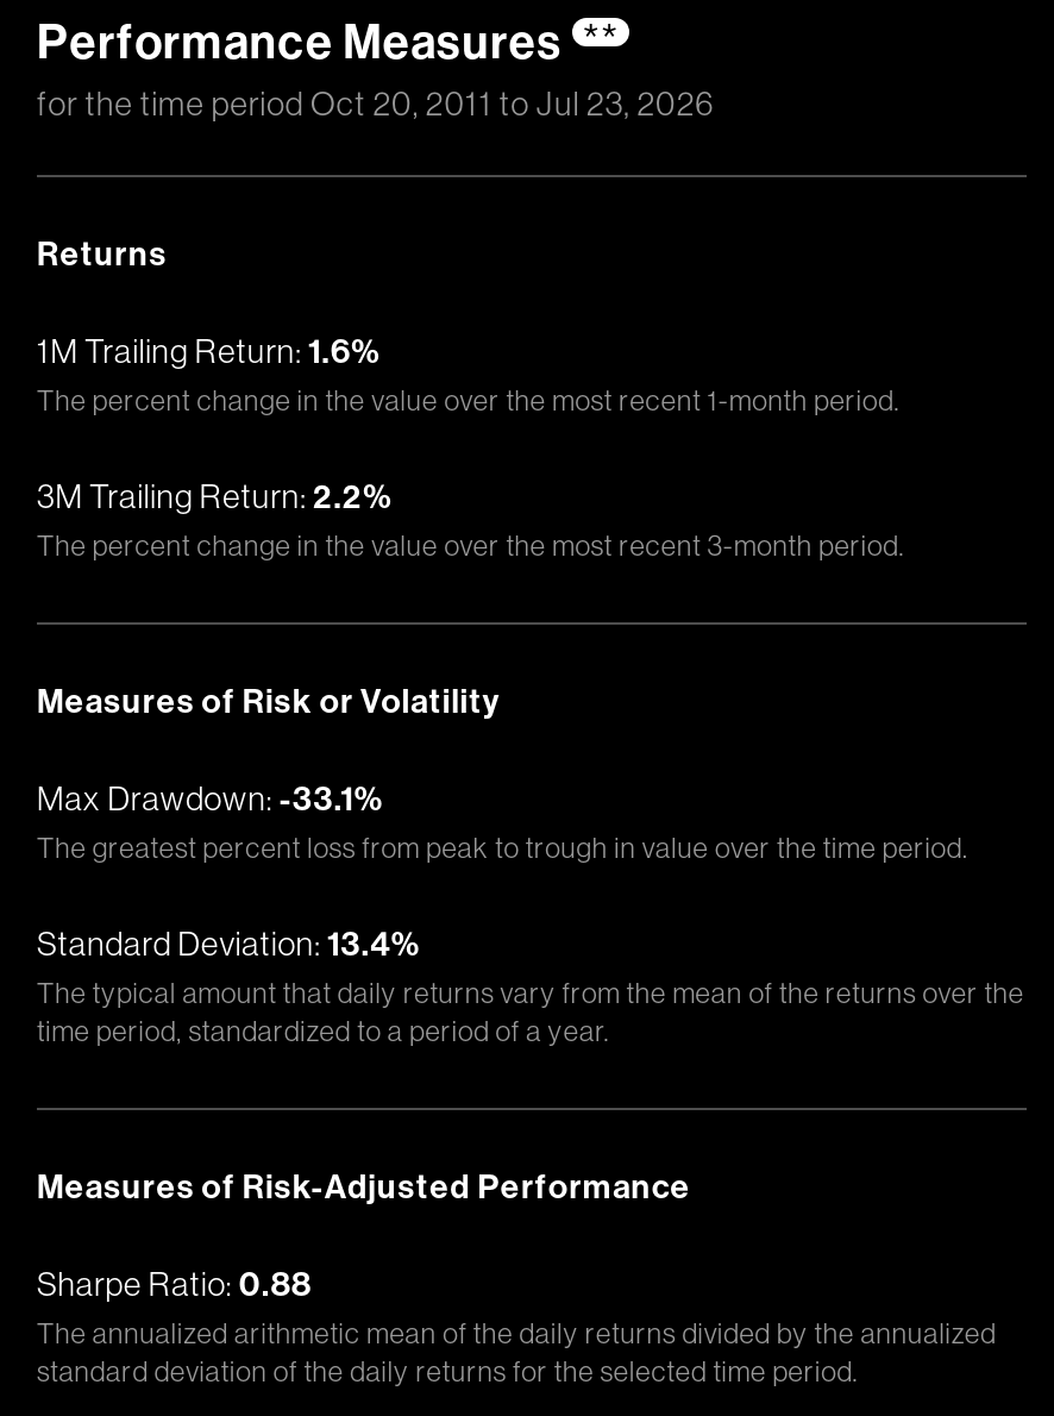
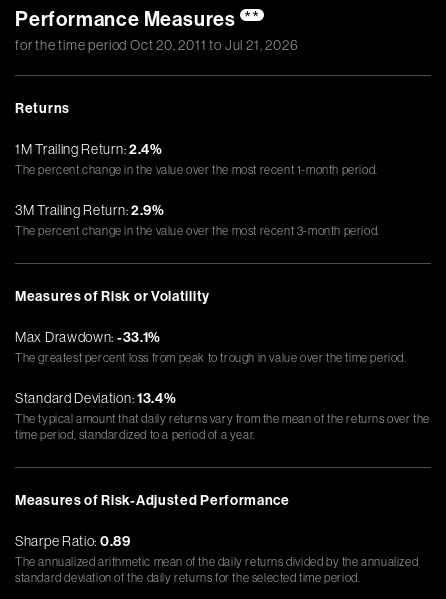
- for the time period Oct 20, 2011 to Jul 23, 2026
+ for the time period Oct 20, 2011 to Jul 21, 2026

- 1M Trailing Return: 1.6%
+ 1M Trailing Return: 2.4%

- 3M Trailing Return: 2.2%
+ 3M Trailing Return: 2.9%

- Sharpe Ratio: 0.88
+ Sharpe Ratio: 0.89
